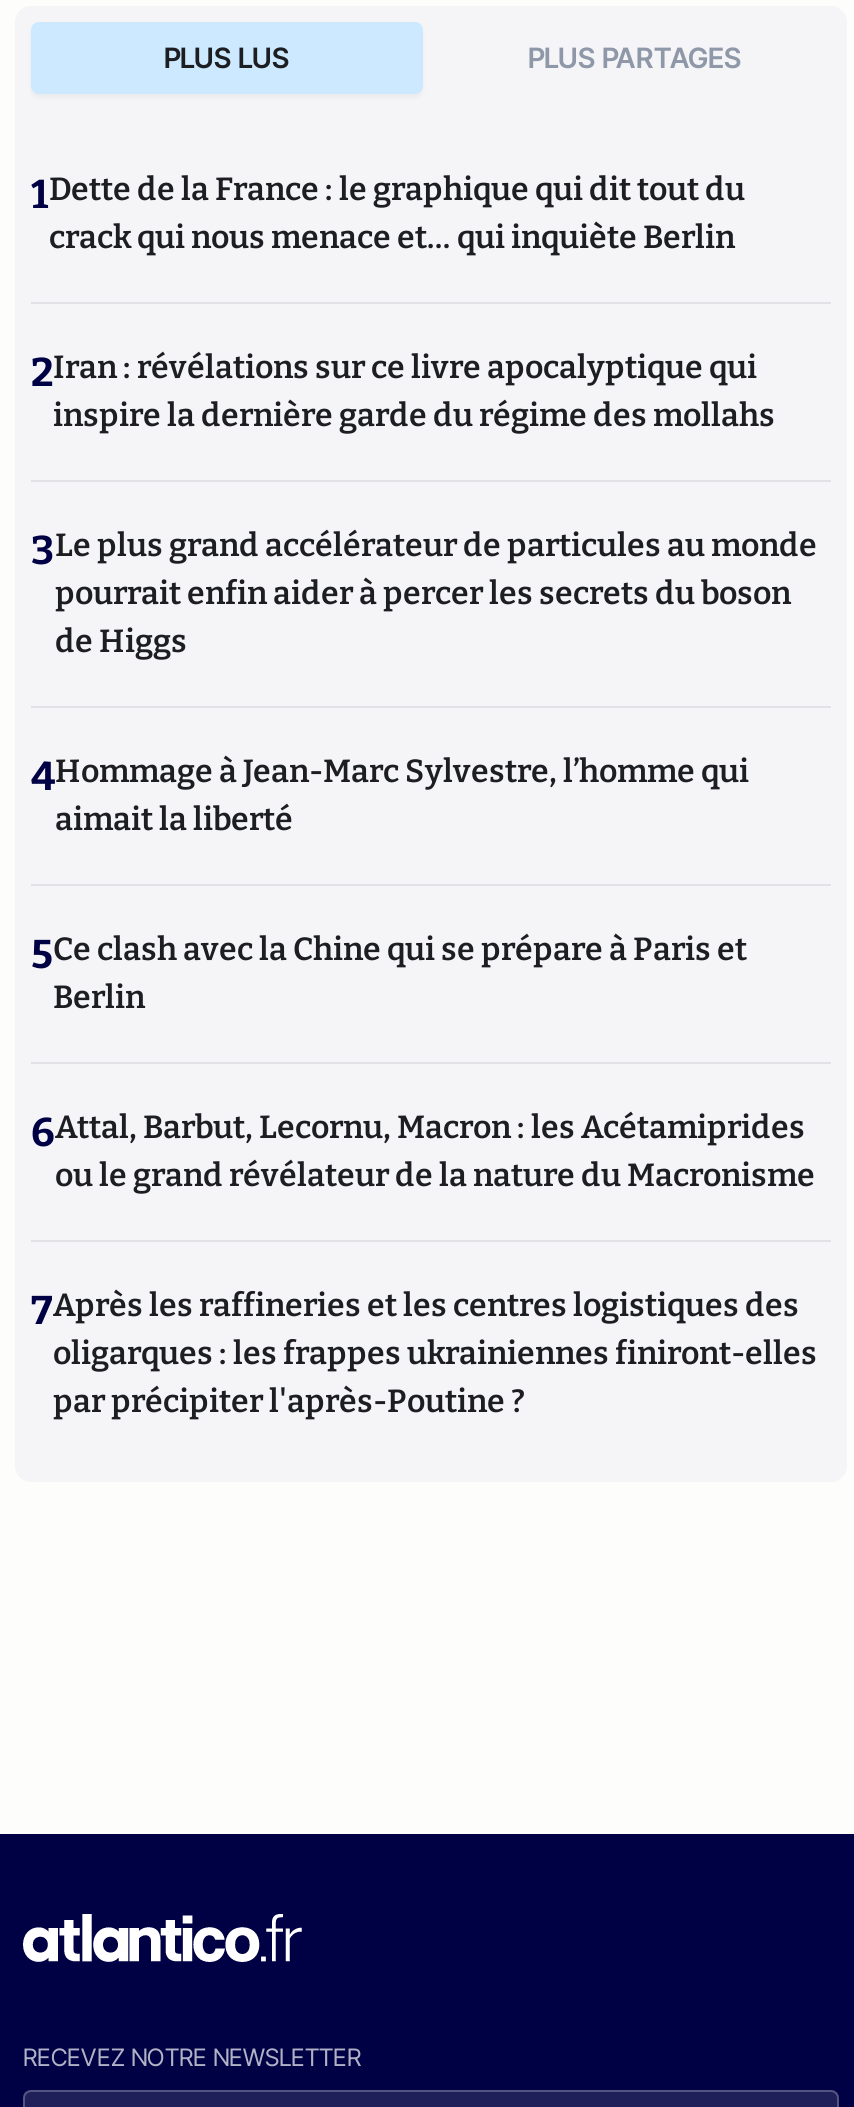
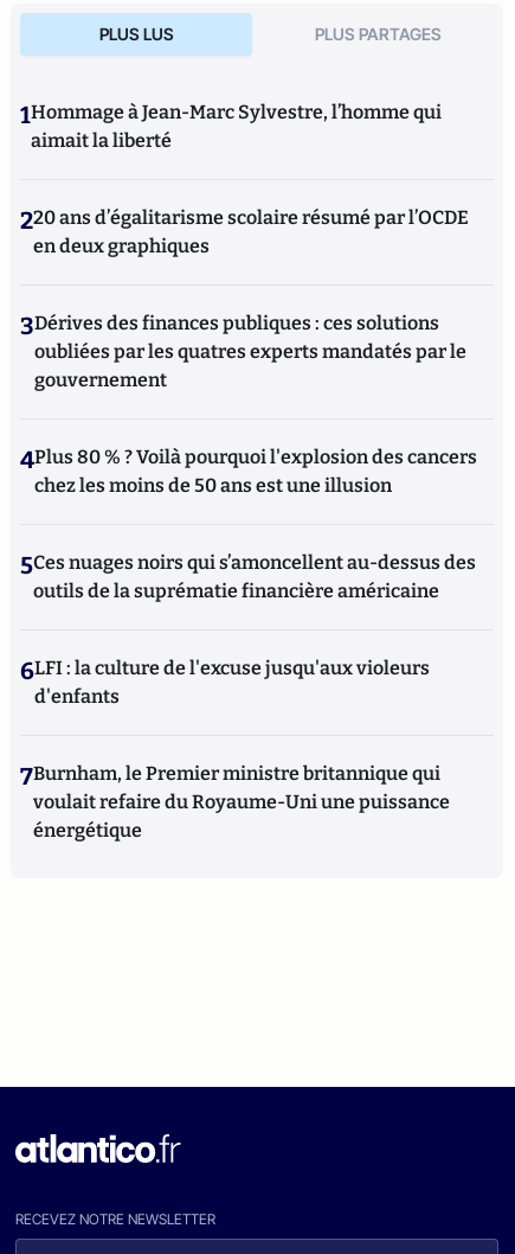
- 1Dette de la France : le graphique qui dit tout du
- crack qui nous menace et… qui inquiète Berlin
- 2Iran : révélations sur ce livre apocalyptique qui
- inspire la dernière garde du régime des mollahs
- 3Le plus grand accélérateur de particules au monde
- pourrait enfin aider à percer les secrets du boson
- de Higgs
- 4Hommage à Jean-Marc Sylvestre, l’homme qui
+ 1Hommage à Jean-Marc Sylvestre, l’homme qui

moved up: aimait la liberté

- 5Ce clash avec la Chine qui se prépare à Paris et
- Berlin
- 6Attal, Barbut, Lecornu, Macron : les Acétamiprides
- ou le grand révélateur de la nature du Macronisme
- 7Après les raffineries et les centres logistiques des
- oligarques : les frappes ukrainiennes finiront-elles
- par précipiter l'après-Poutine ?
+ 220 ans d’égalitarisme scolaire résumé par l’OCDE
+ en deux graphiques
+ 3Dérives des finances publiques : ces solutions
+ oubliées par les quatres experts mandatés par le
+ gouvernement
+ 4Plus 80 % ? Voilà pourquoi l'explosion des cancers
+ chez les moins de 50 ans est une illusion
+ 5Ces nuages noirs qui s’amoncellent au-dessus des
+ outils de la suprématie financière américaine
+ 6LFI : la culture de l'excuse jusqu'aux violeurs
+ d'enfants
+ 7Burnham, le Premier ministre britannique qui
+ voulait refaire du Royaume-Uni une puissance
+ énergétique
